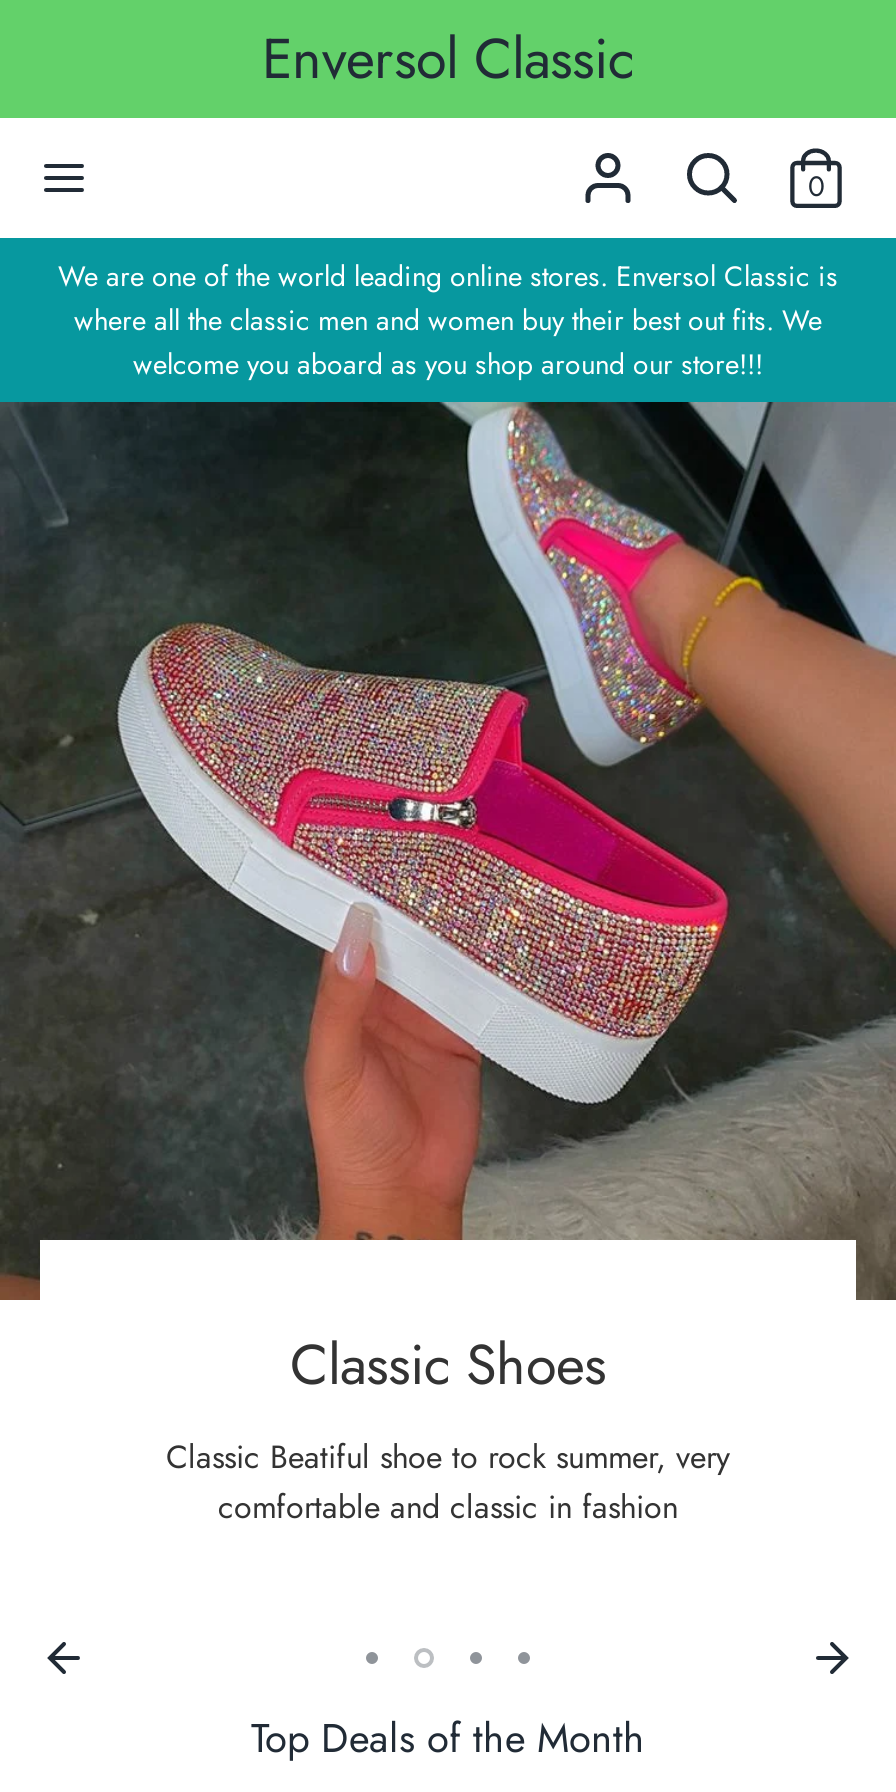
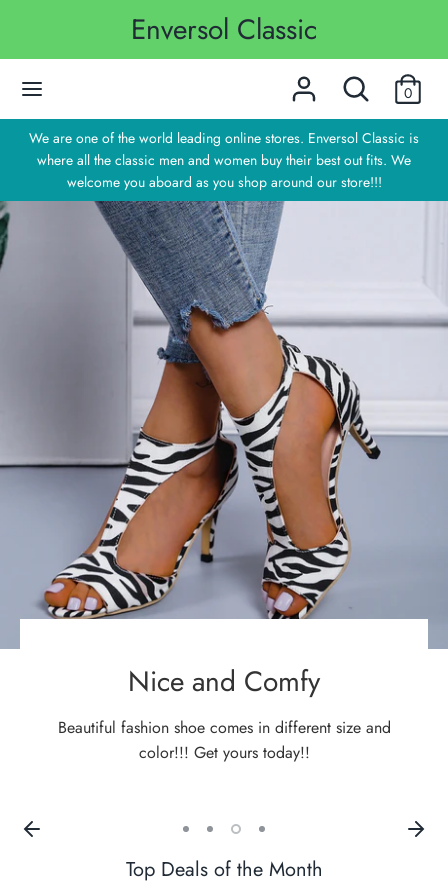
- [image]
- Classic Shoes
- Classic Beatiful shoe to rock summer, very
- comfortable and classic in fashion
+ [image]
+ Nice and Comfy
+ Beautiful fashion shoe comes in different size and
+ color!!! Get yours today!!
